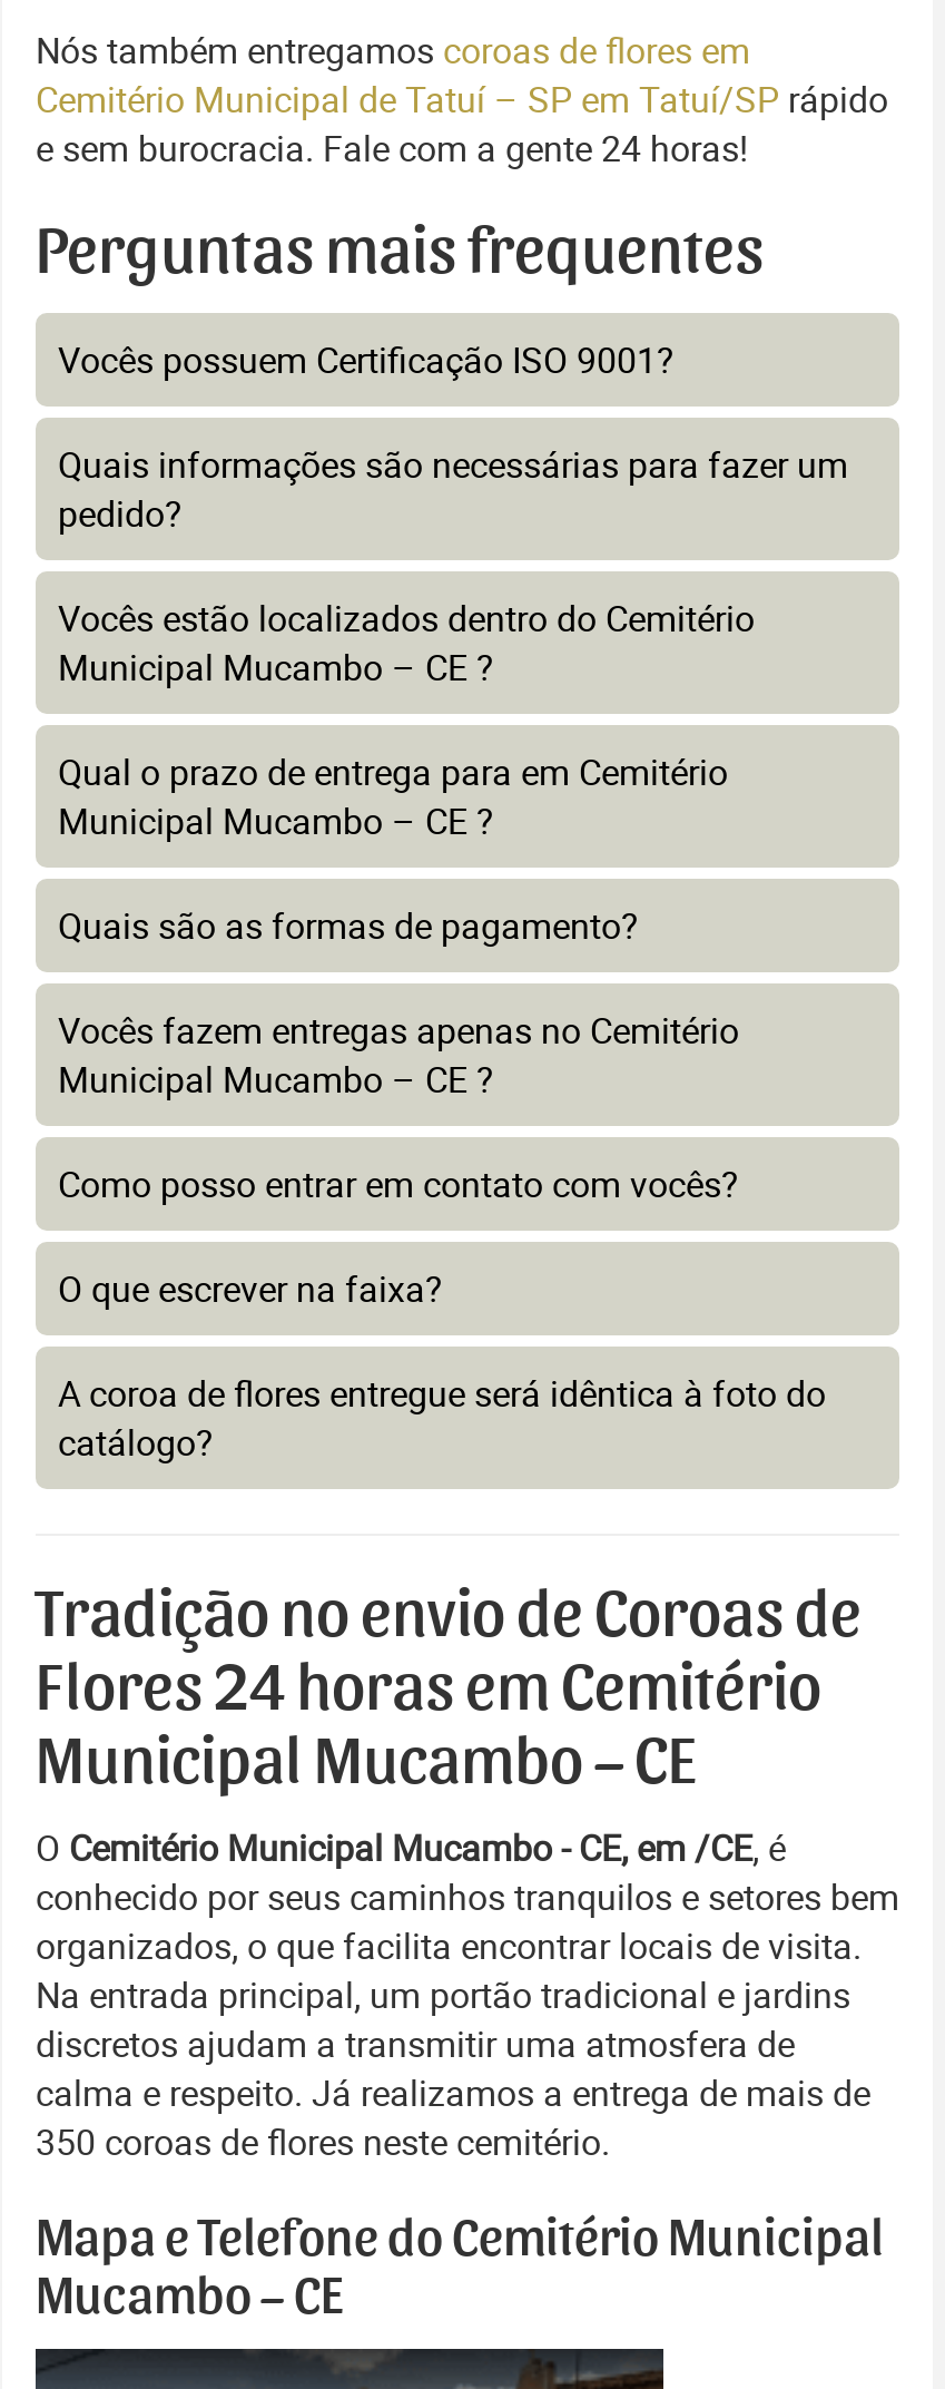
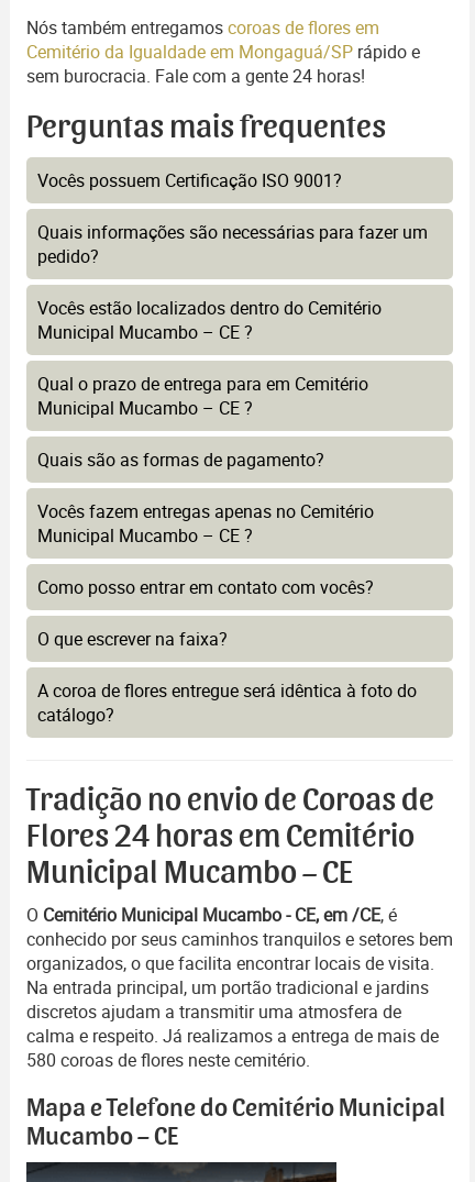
- Cemitério Municipal de Tatuí – SP em Tatuí/SP rápido
- e sem burocracia. Fale com a gente 24 horas!
+ Cemitério da Igualdade em Mongaguá/SP rápido e
+ sem burocracia. Fale com a gente 24 horas!

- 350 coroas de flores neste cemitério.
+ 580 coroas de flores neste cemitério.
